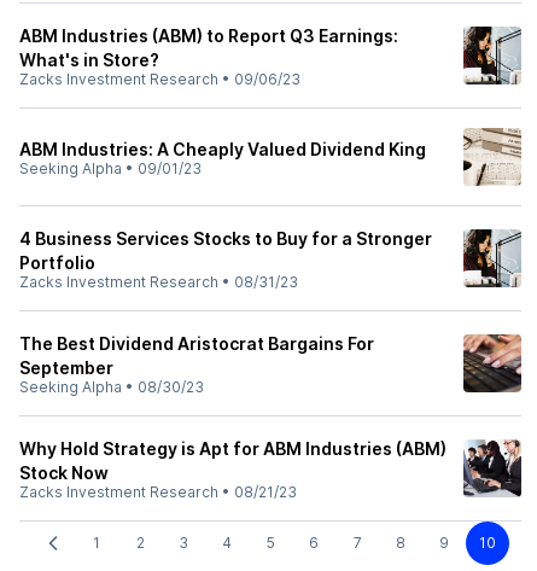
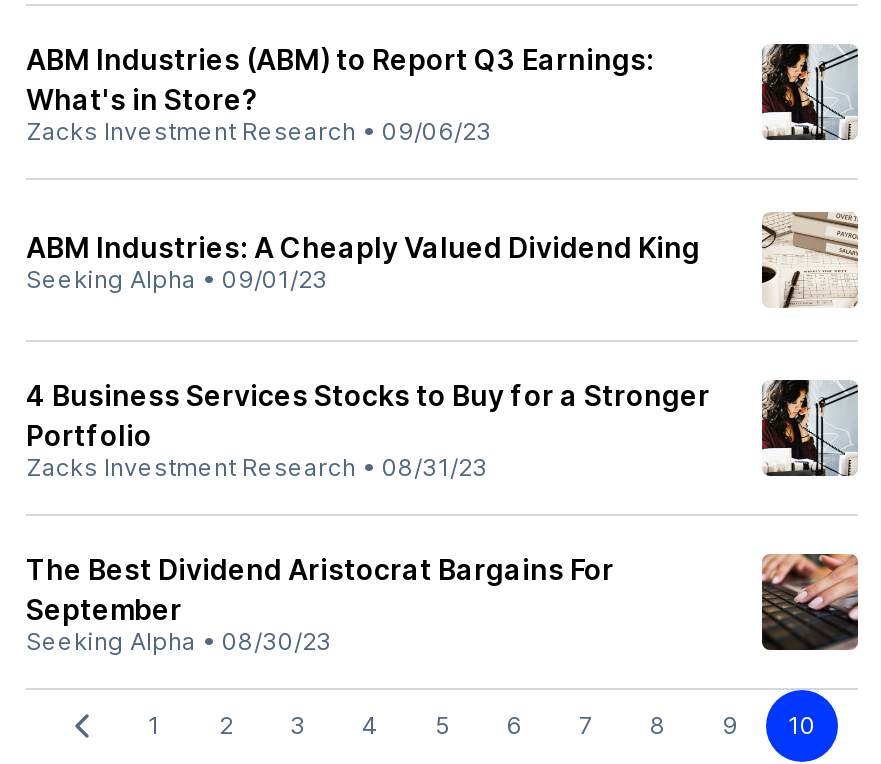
- [image]
- Why Hold Strategy is Apt for ABM Industries (ABM)
- Stock Now
- Zacks Investment Research • 08/21/23
